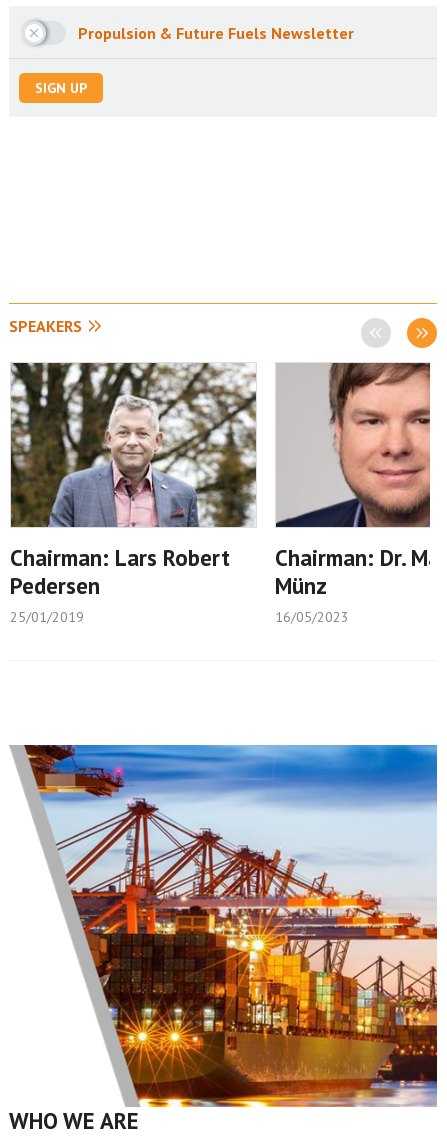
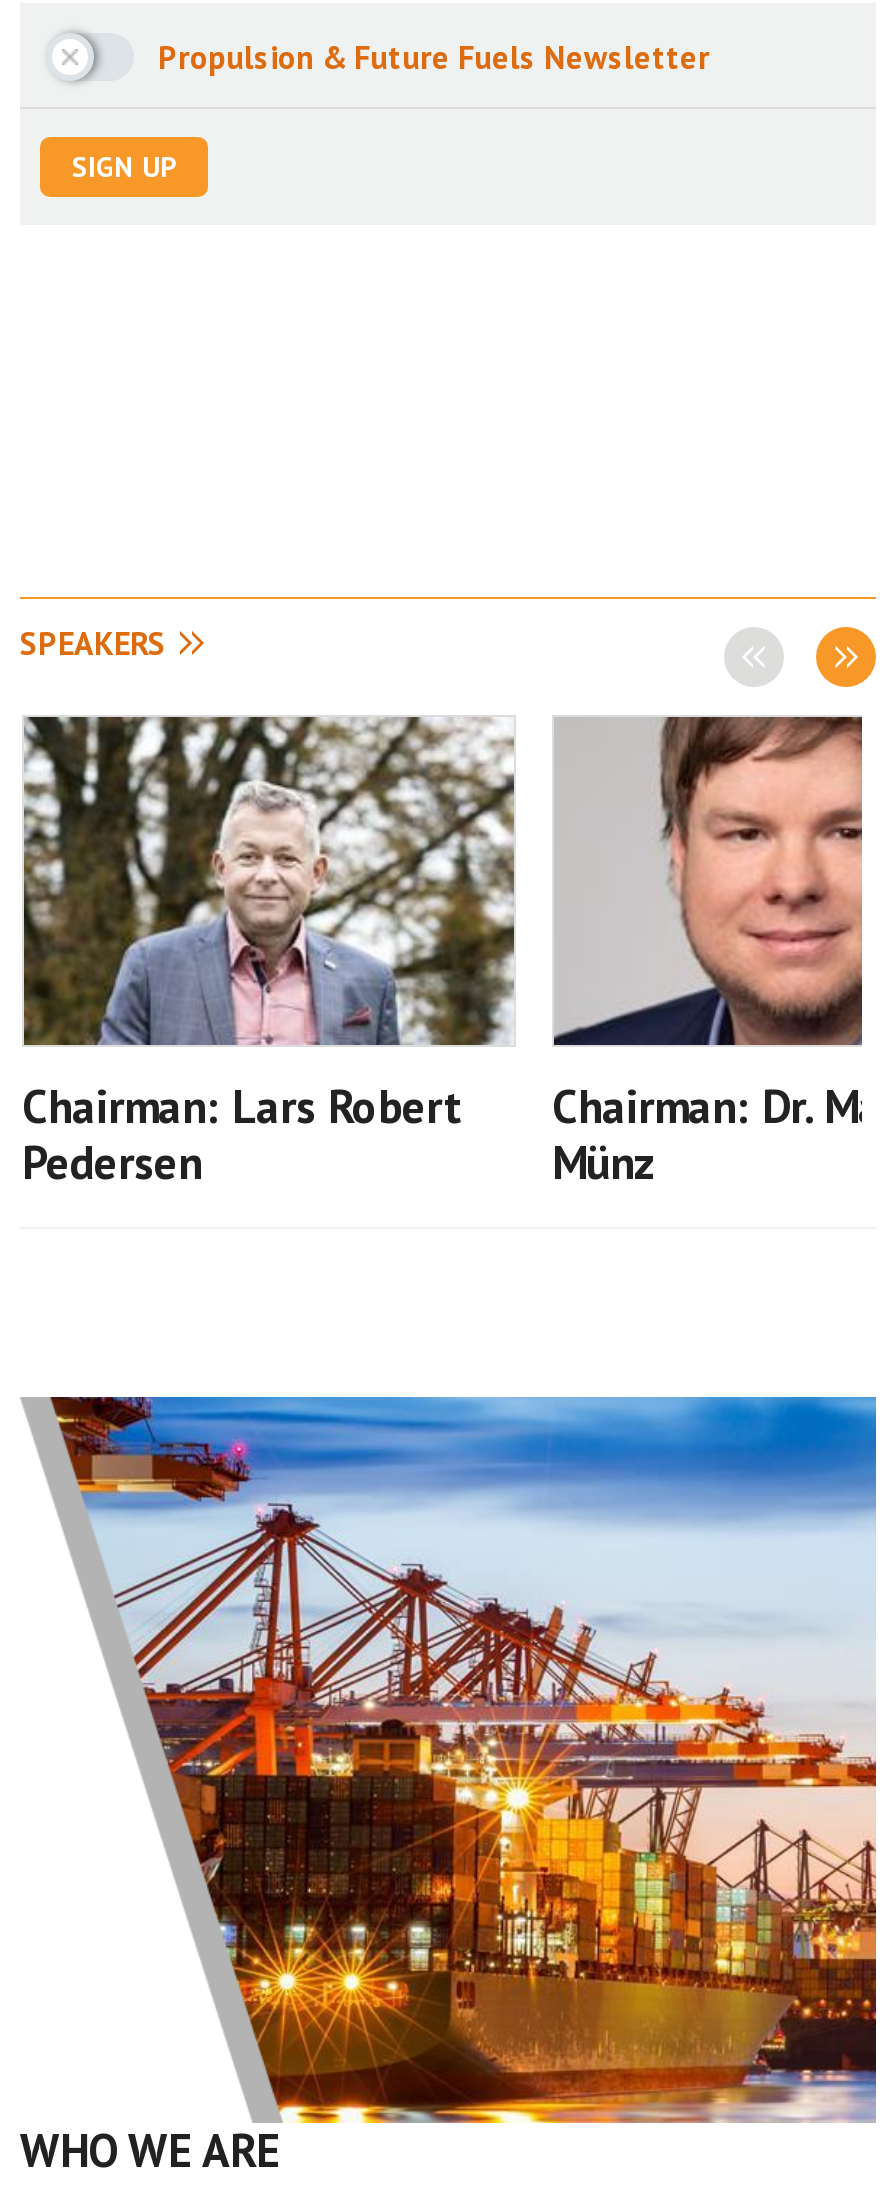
- 25/01/2019

- 16/05/2023
